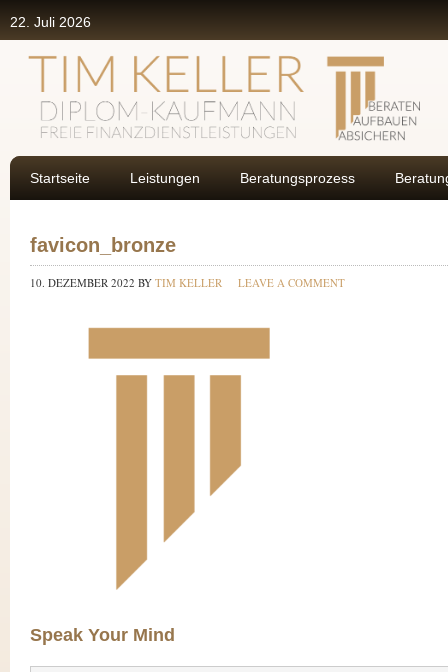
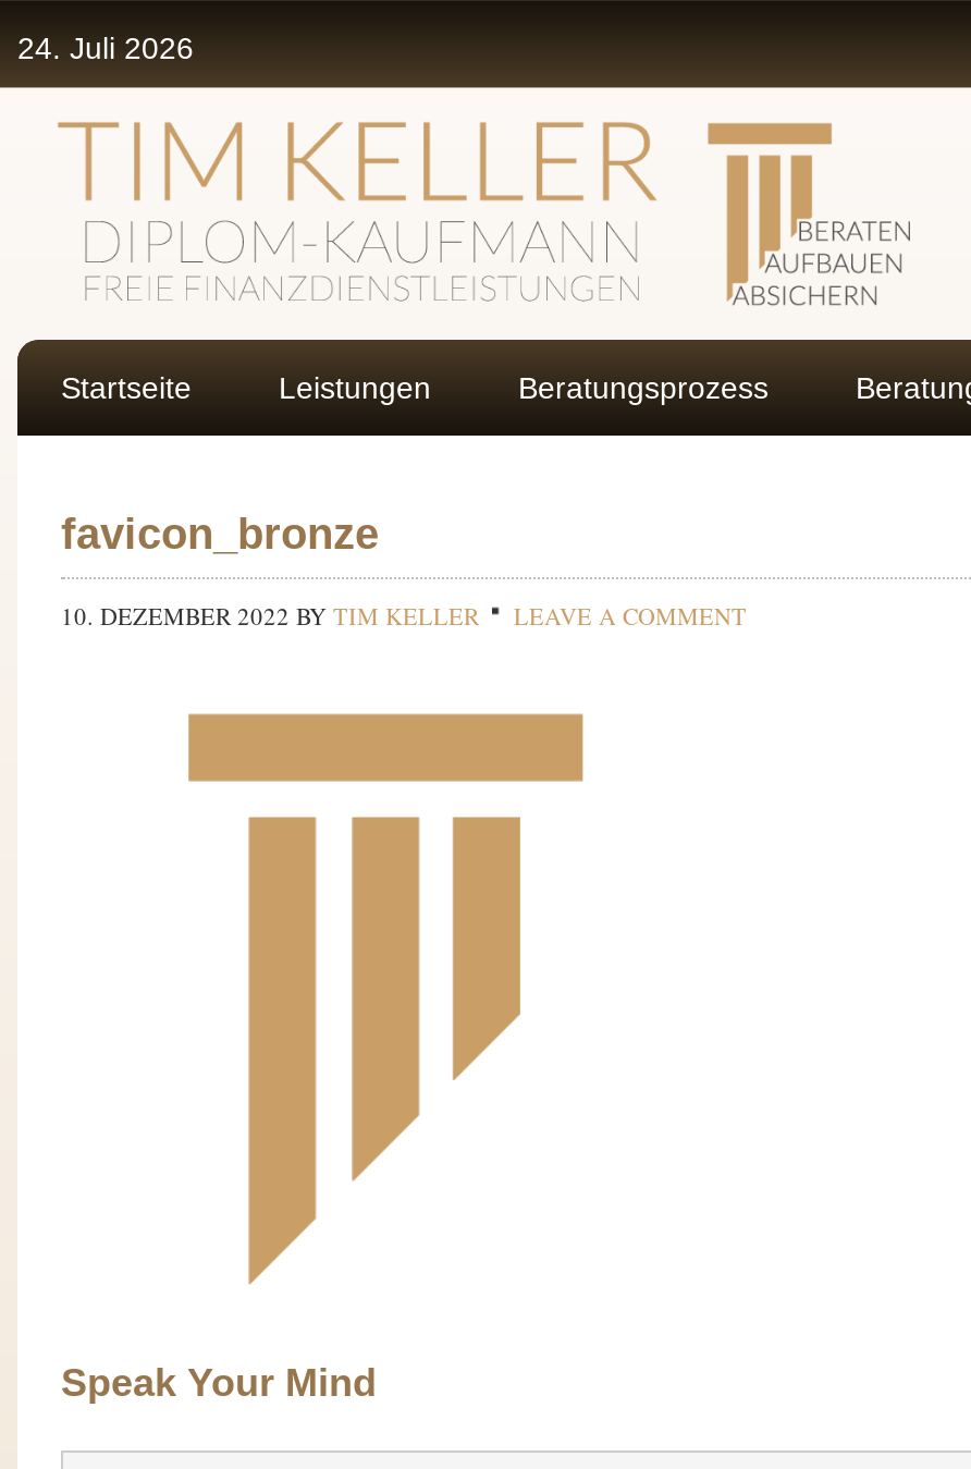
- 22. Juli 2026
+ 24. Juli 2026
